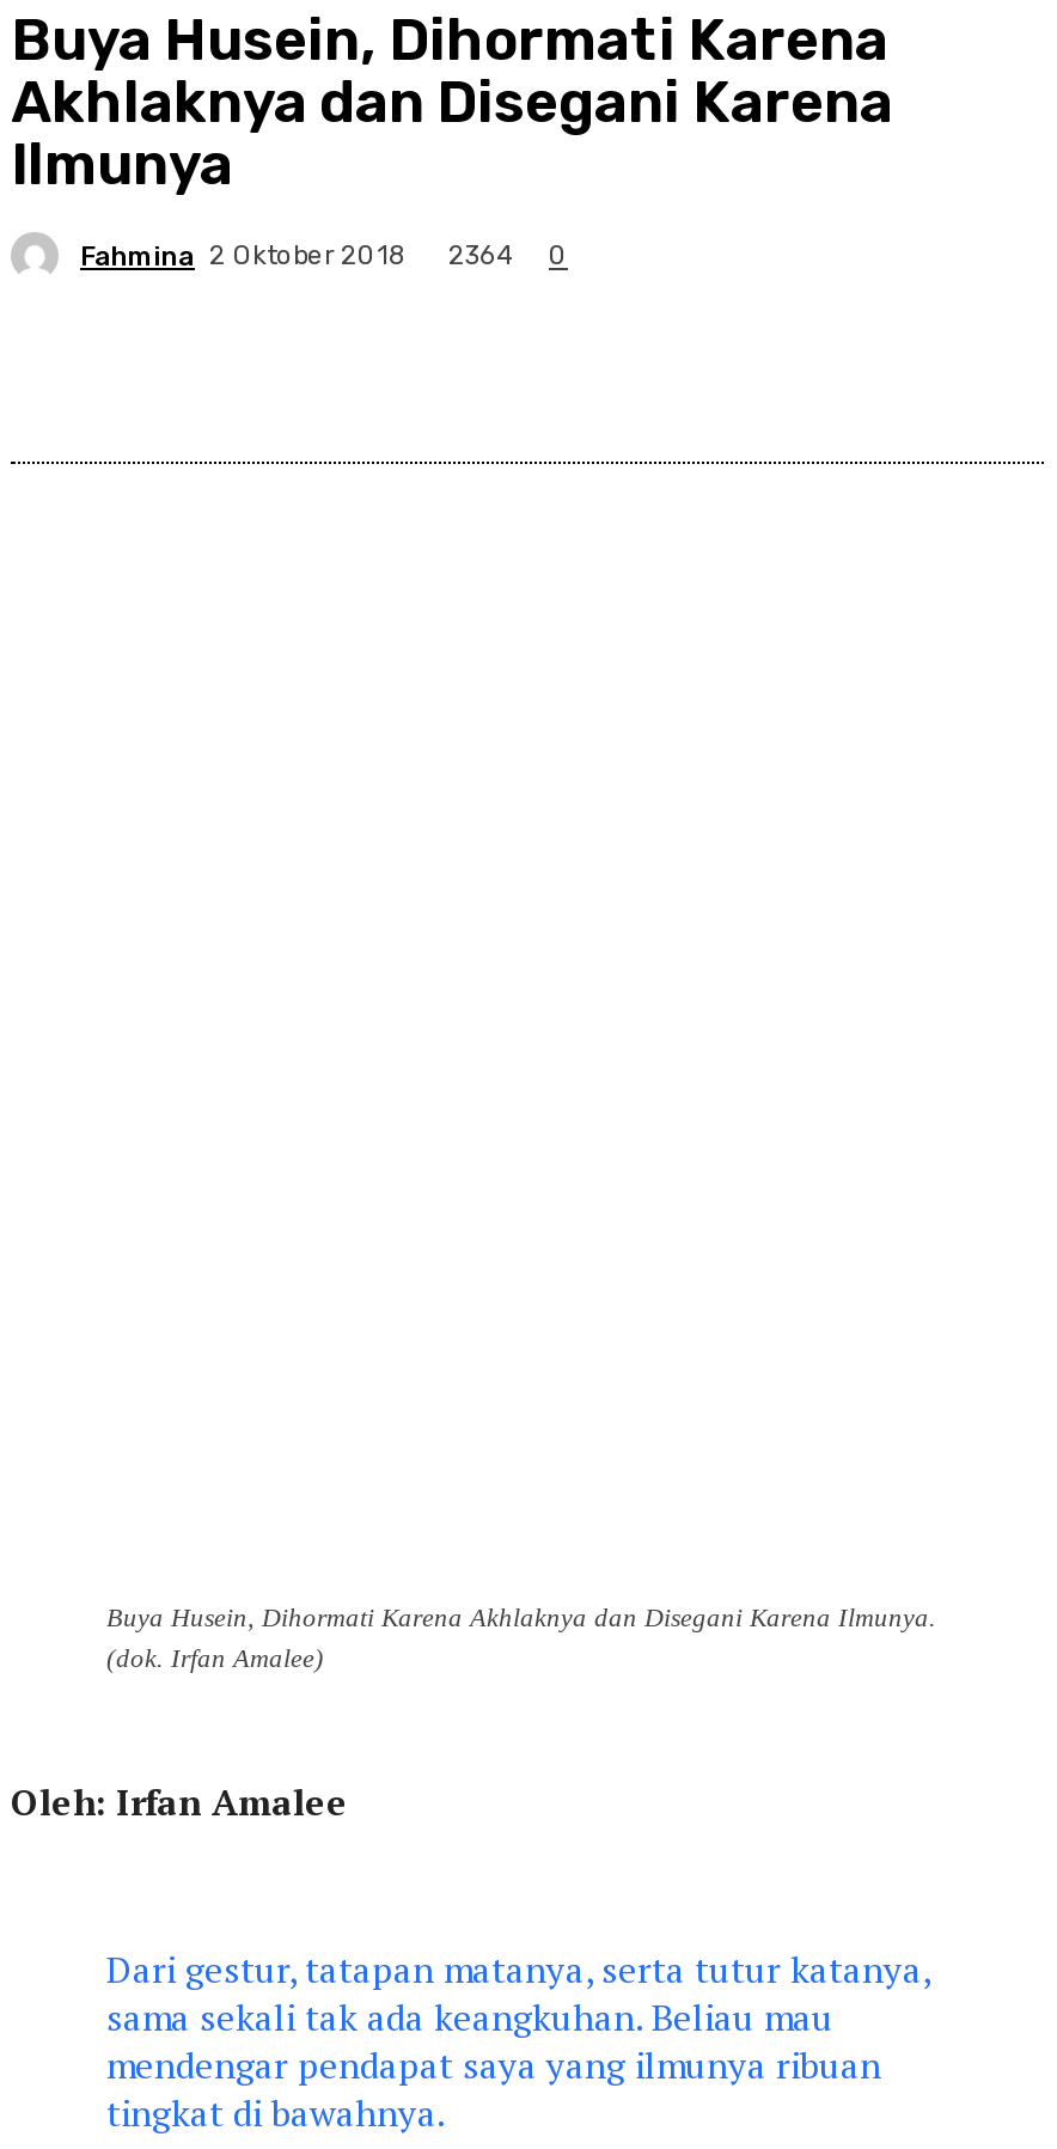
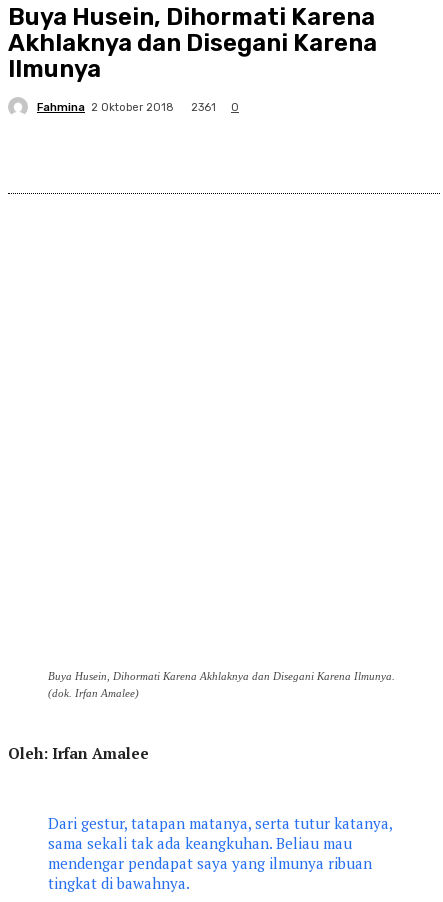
- Fahmina 2 Oktober 2018 2364 0
+ Fahmina 2 Oktober 2018 2361 0
